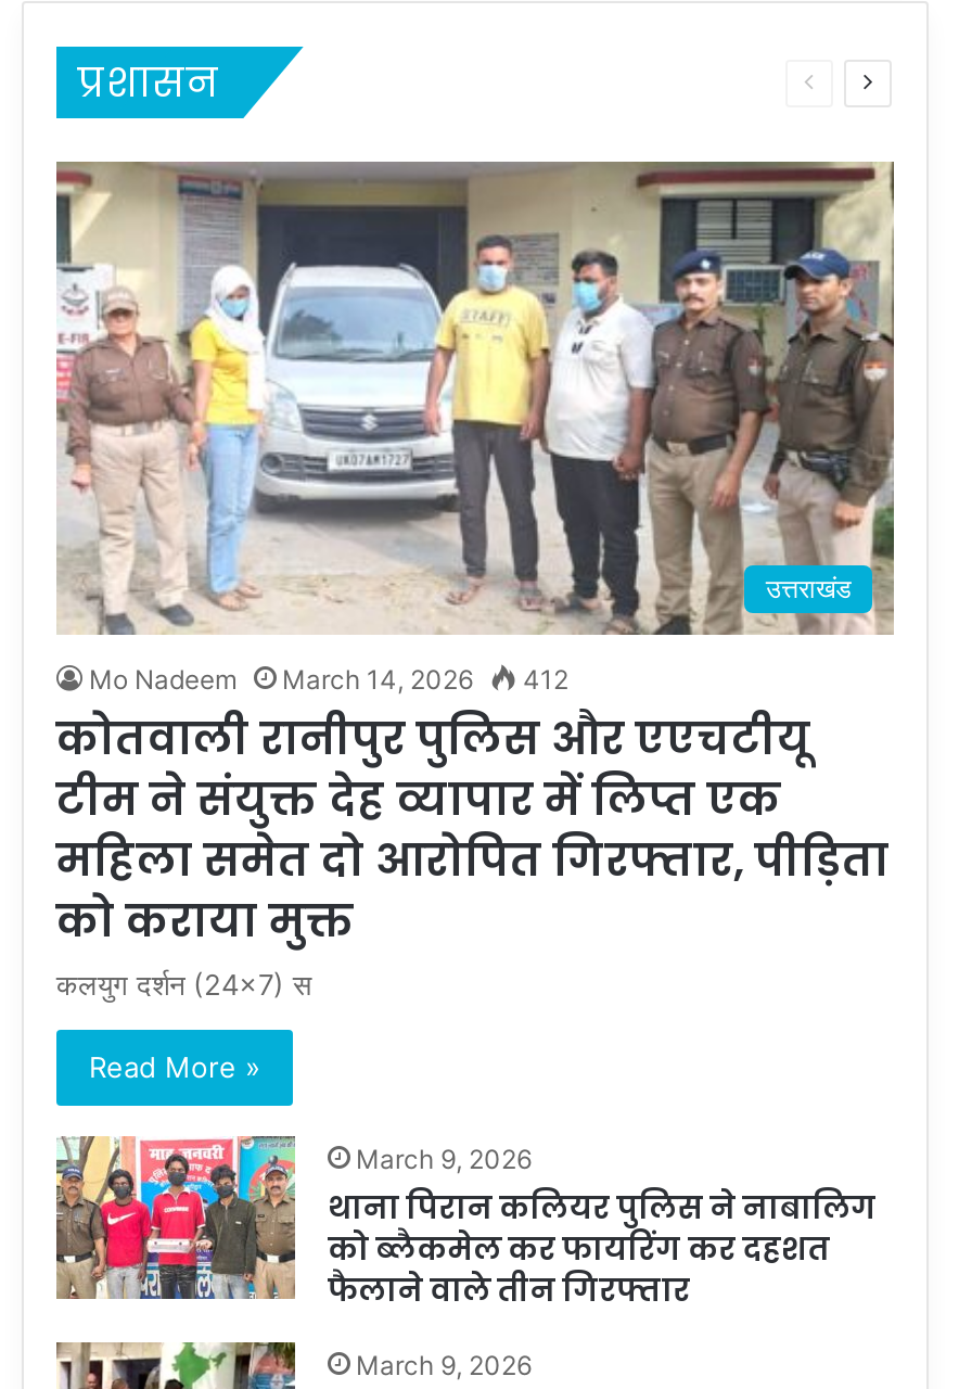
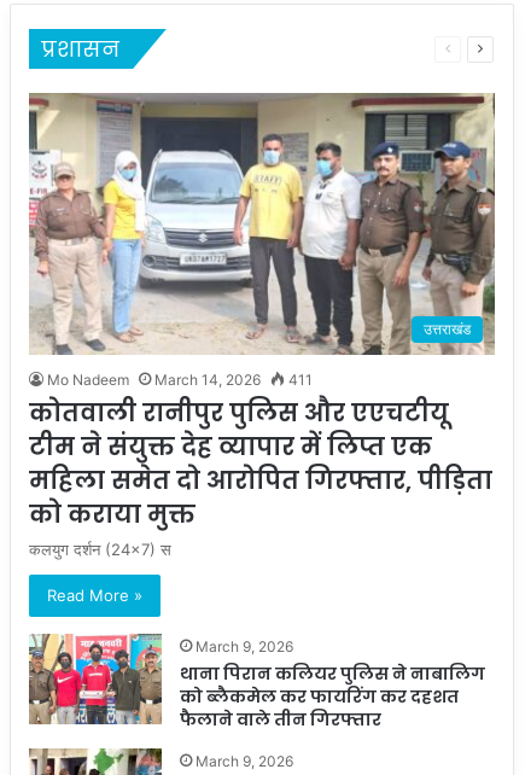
- Mo Nadeem March 14, 2026 412
+ Mo Nadeem March 14, 2026 411
